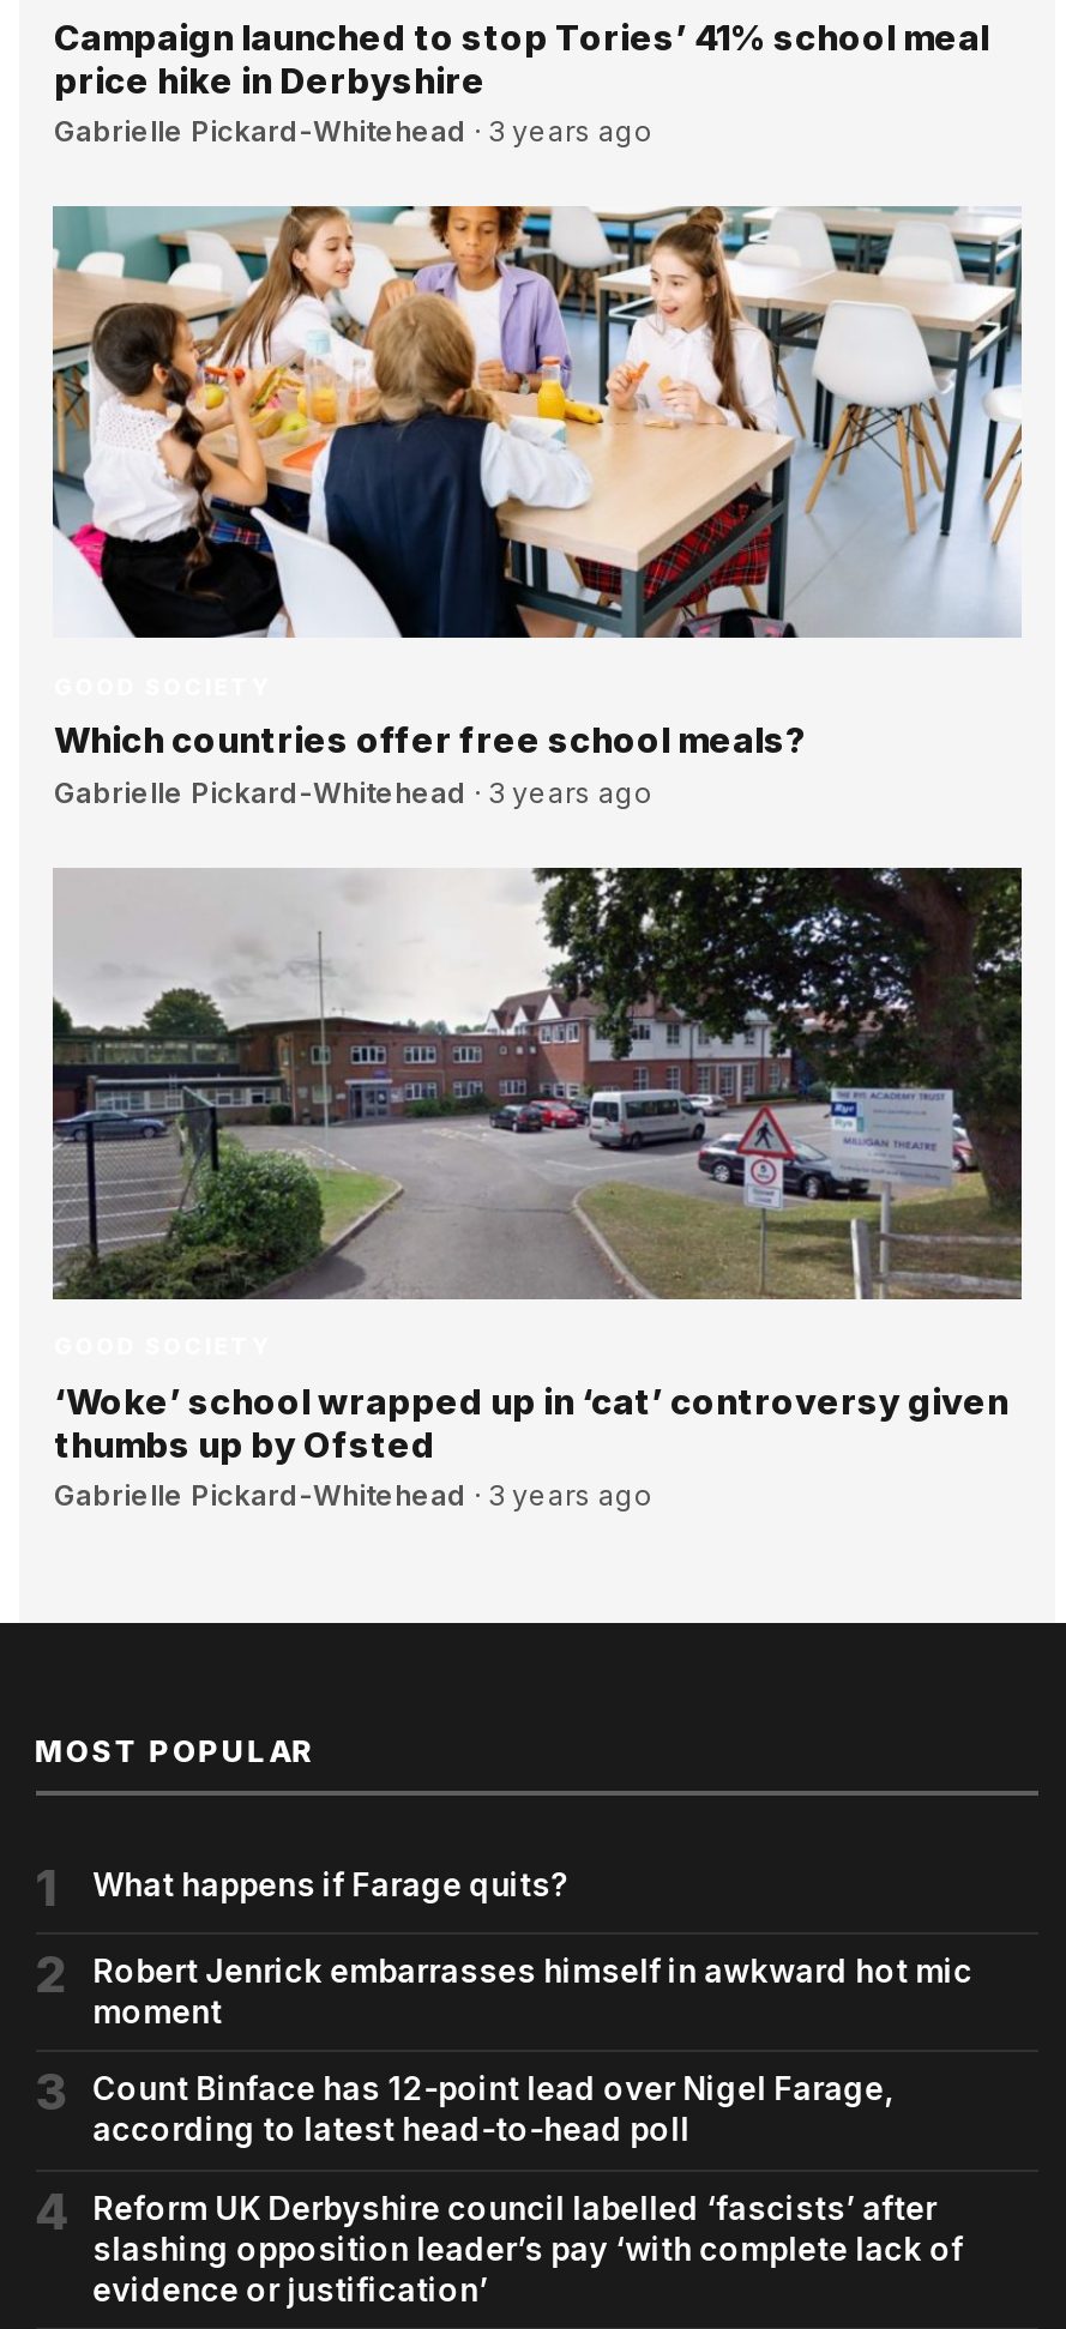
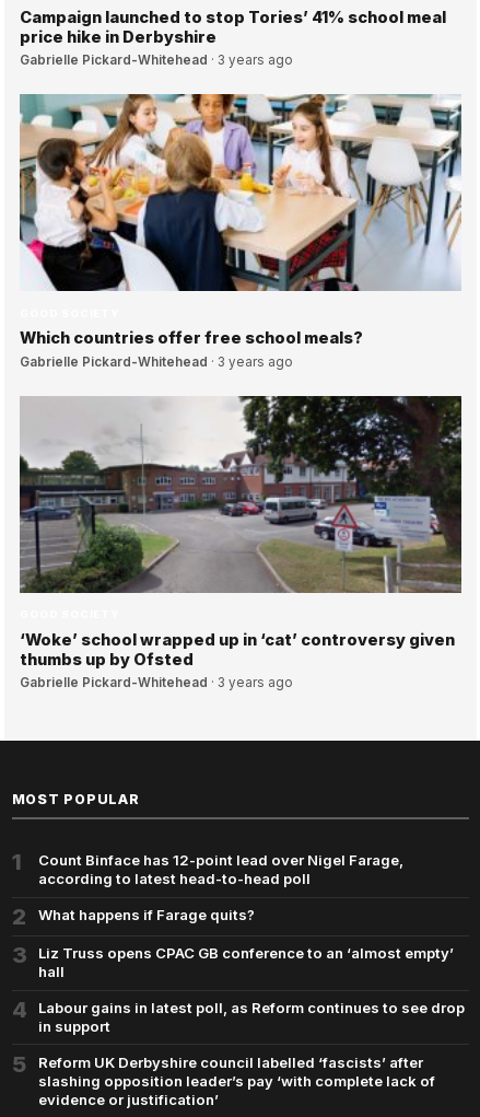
moved down: 2 | What happens if Farage quits? | 3

- Robert Jenrick embarrasses himself in awkward hot mic
- moment

moved up: Count Binface has 12-point lead over Nigel Farage, | according to latest head-to-head poll

+ Liz Truss opens CPAC GB conference to an ‘almost empty’
+ hall

+ Labour gains in latest poll, as Reform continues to see drop
+ in support
+ 5
